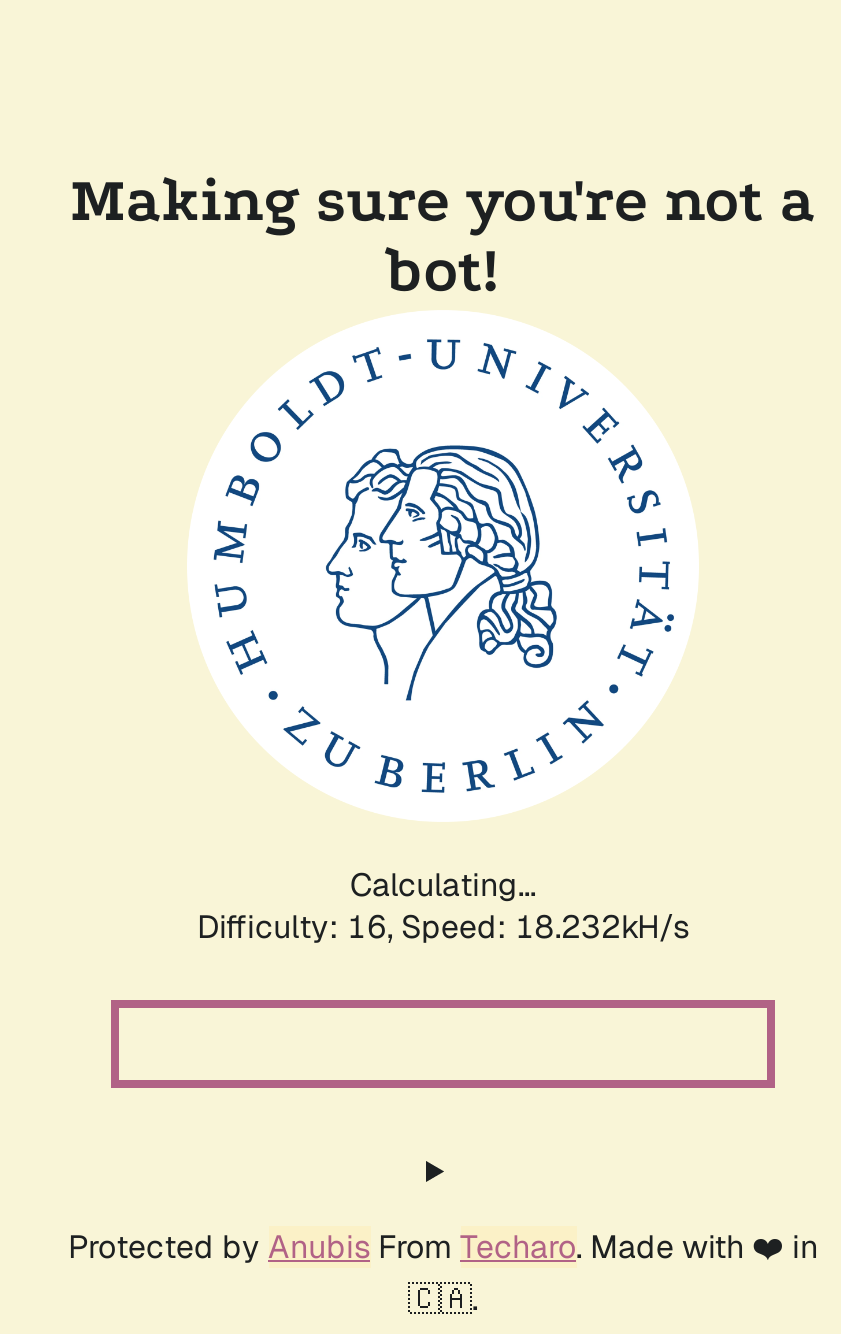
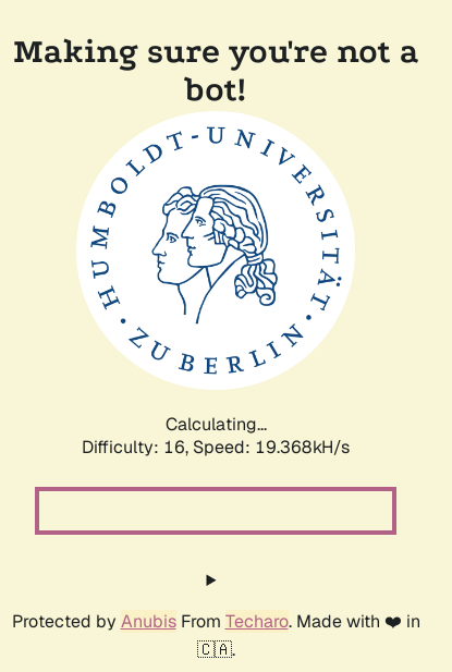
- Difficulty: 16, Speed: 18.232kH/s
+ Difficulty: 16, Speed: 19.368kH/s
